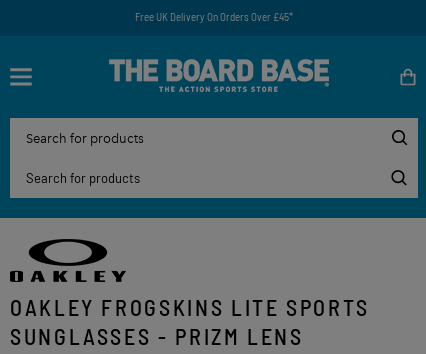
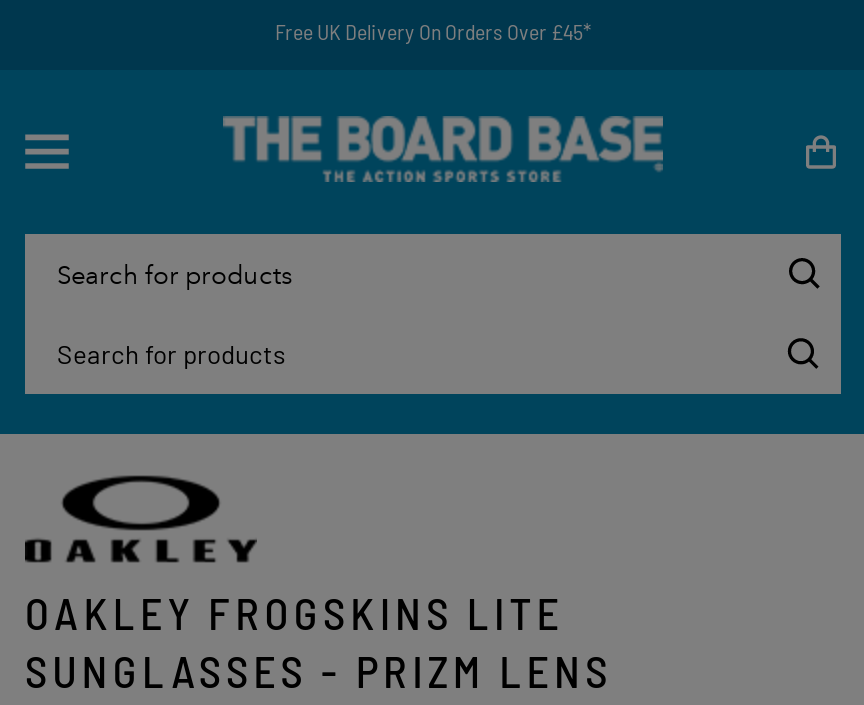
- OAKLEY FROGSKINS LITE SPORTS
+ OAKLEY FROGSKINS LITE
